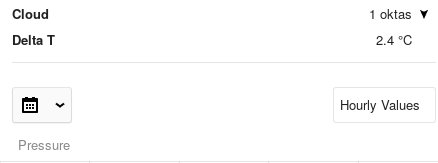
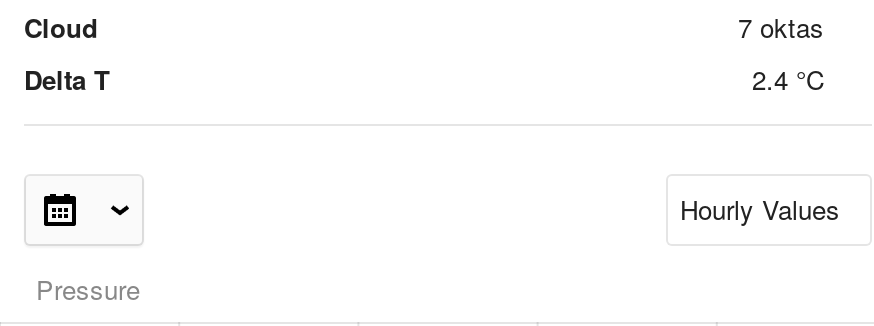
- 1 oktas
+ 7 oktas
